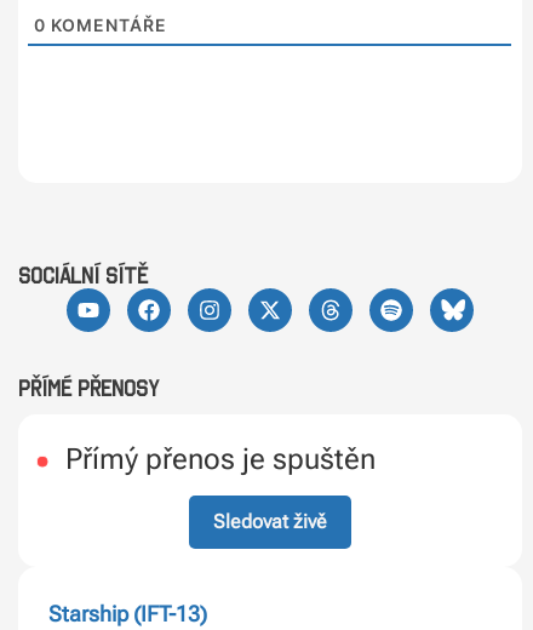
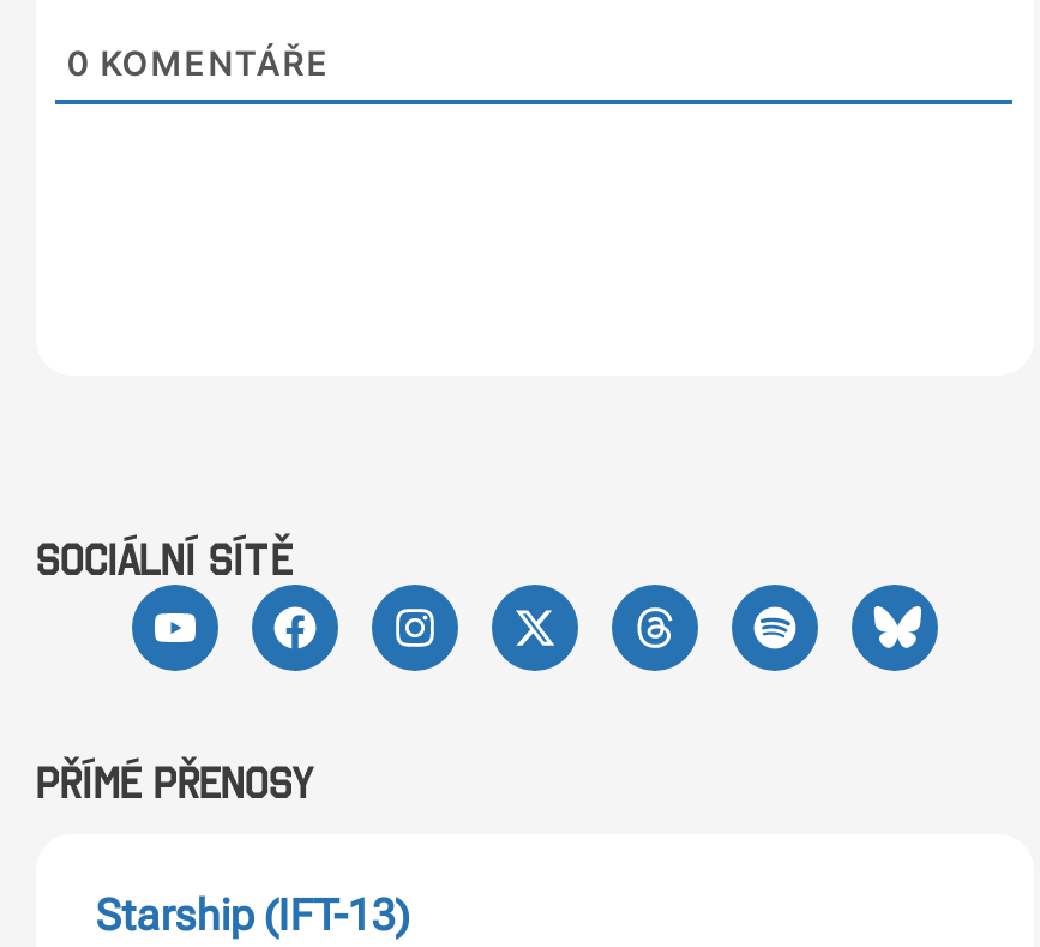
- Přímý přenos je spuštěn
- Sledovat živě
